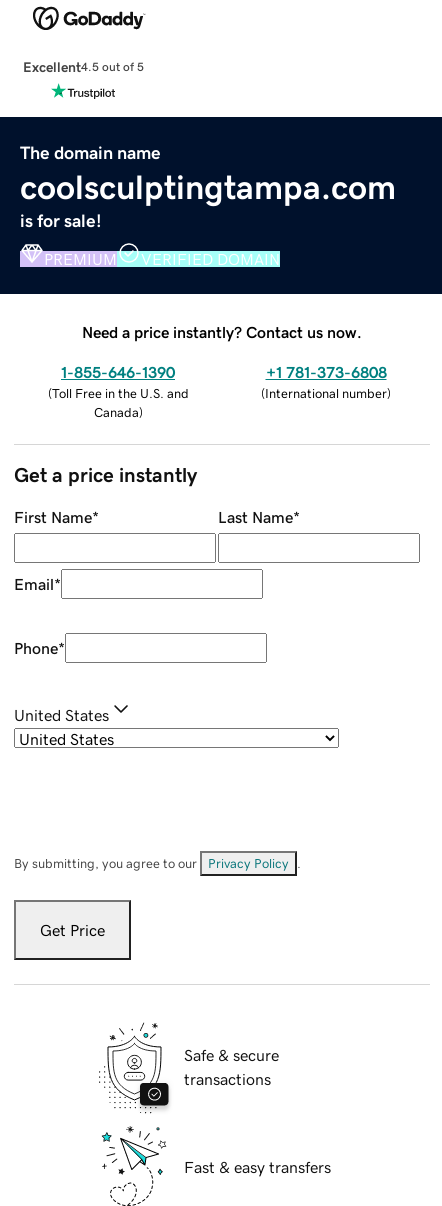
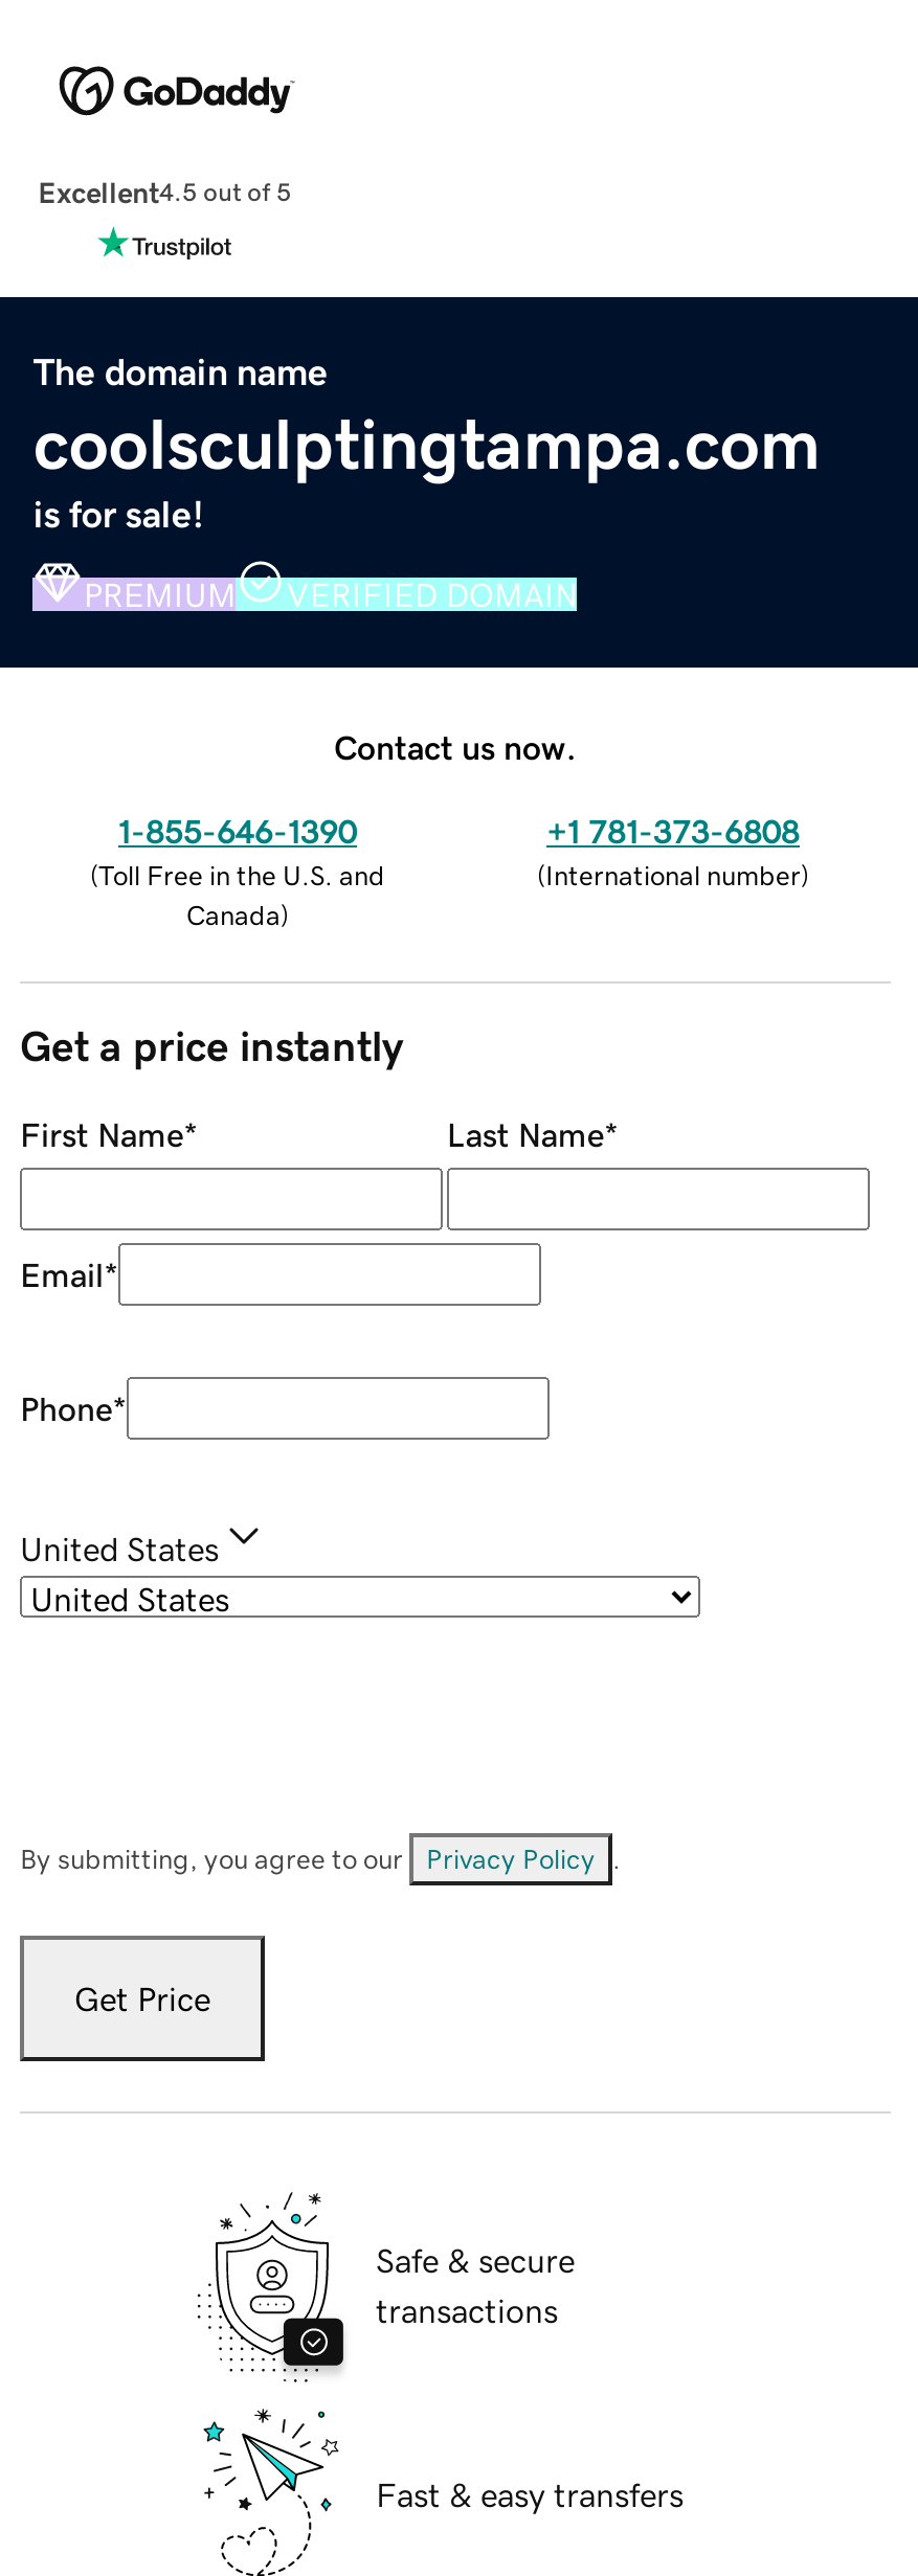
- Need a price instantly? Contact us now.
+ Contact us now.
